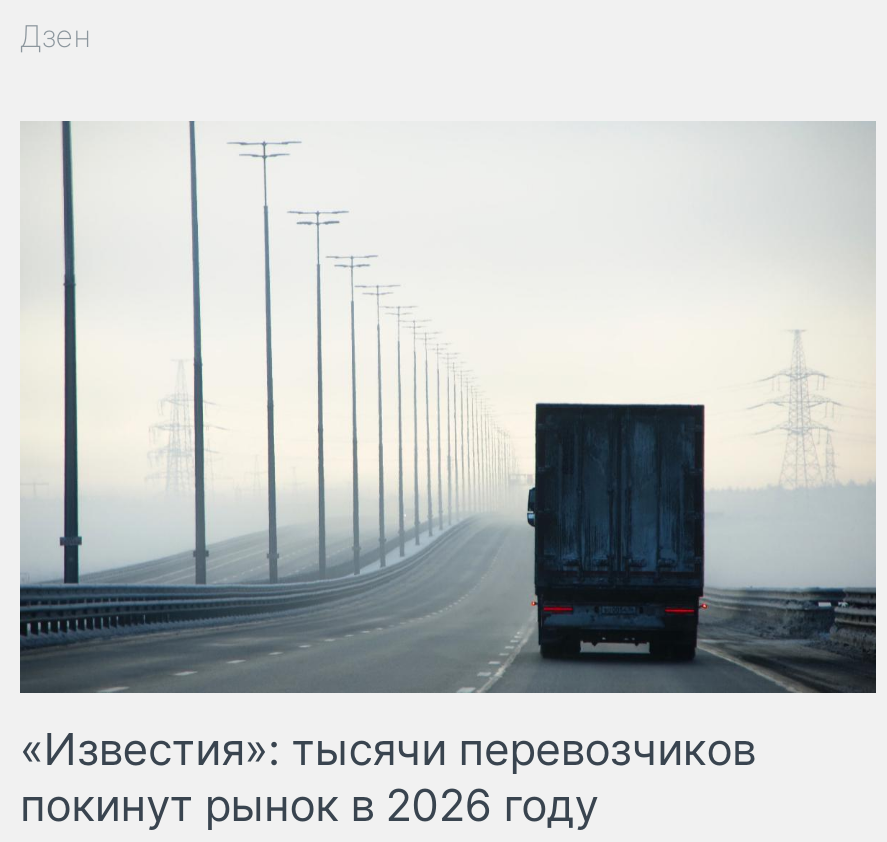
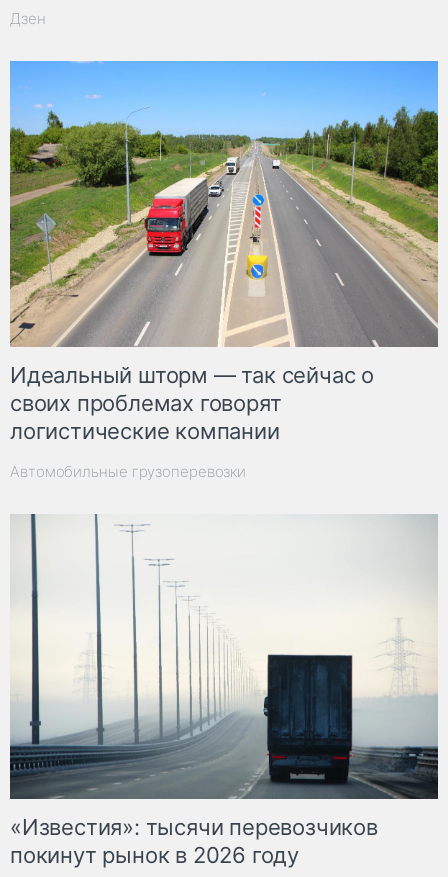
+ [image]
+ Идеальный шторм — так сейчас о
+ своих проблемах говорят
+ логистические компании
+ Автомобильные грузоперевозки
